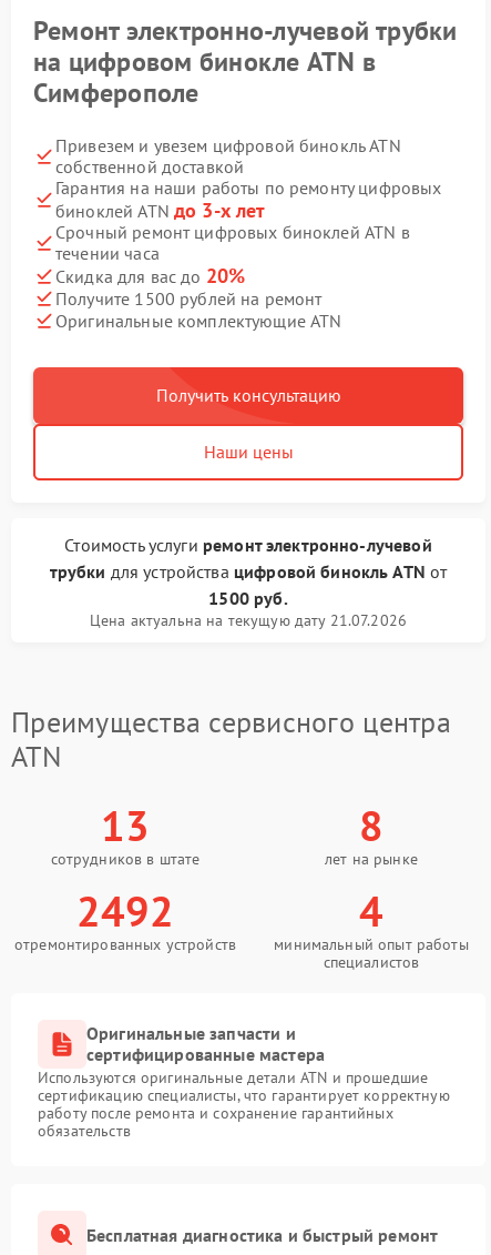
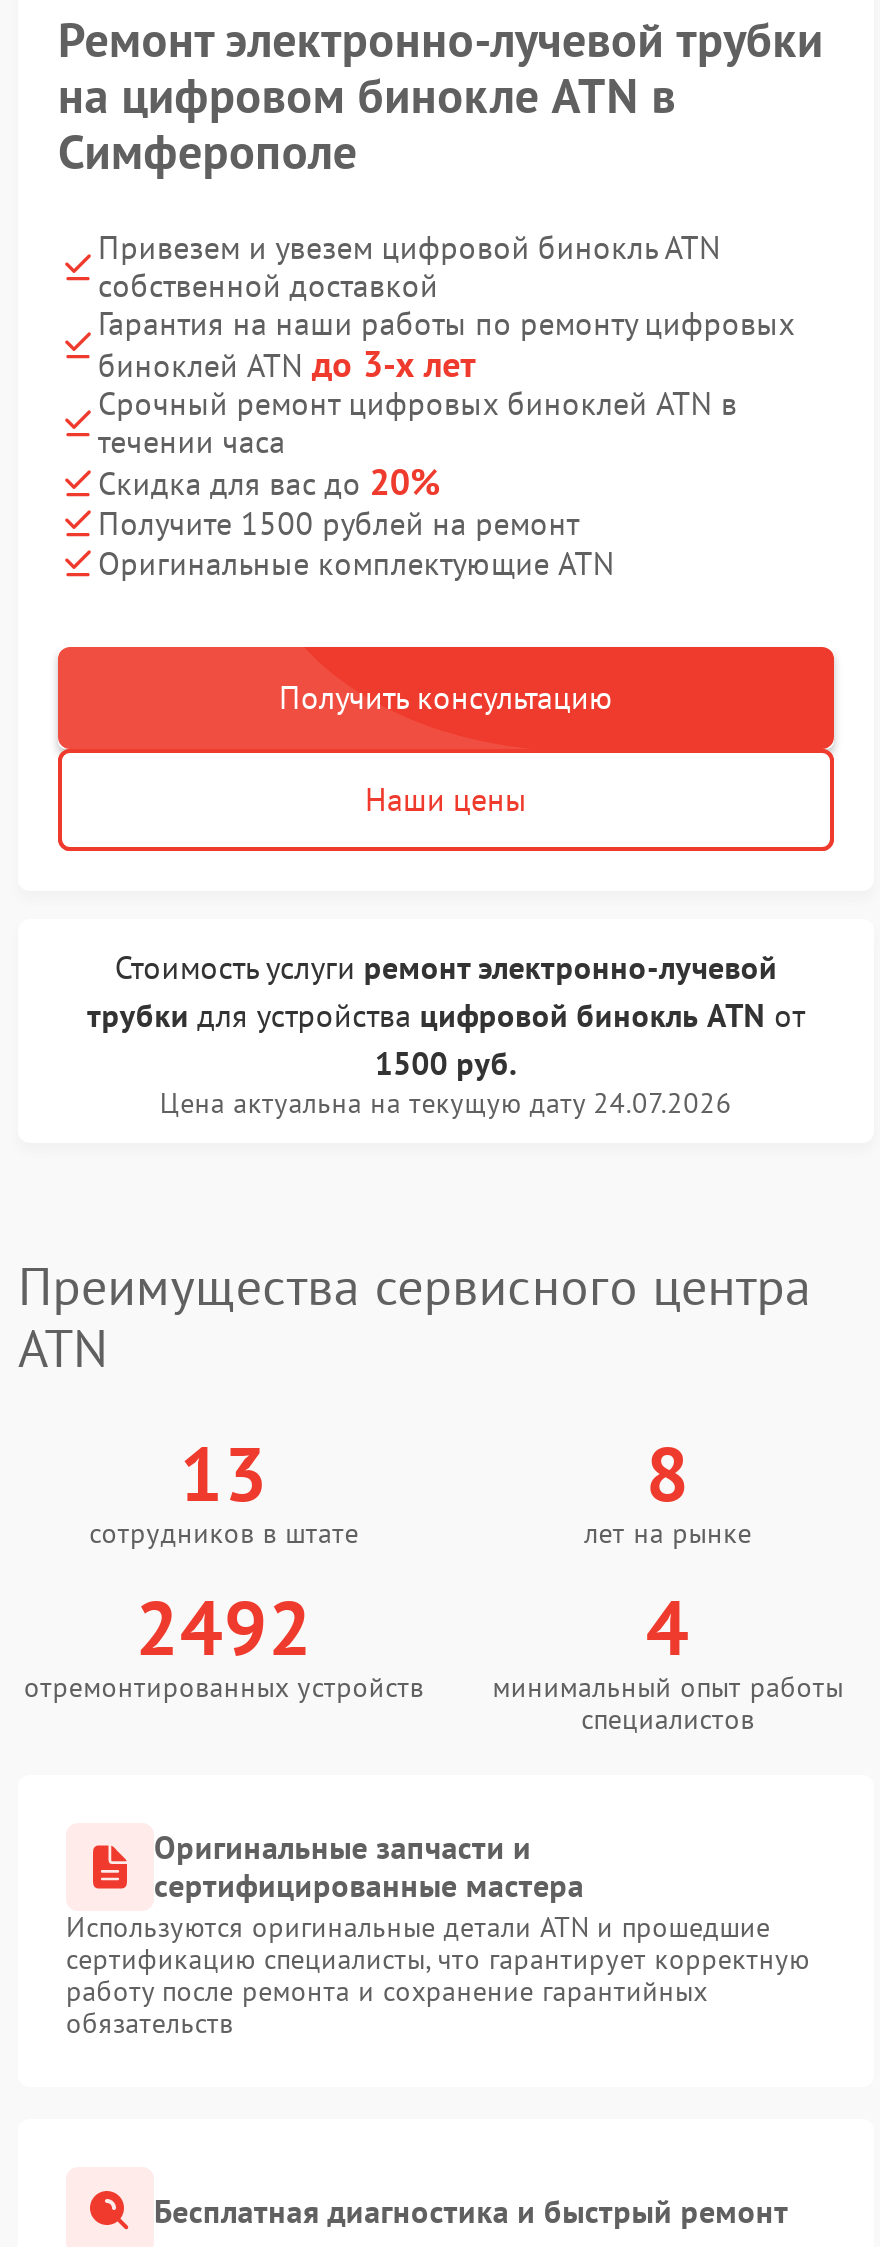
- Цена актуальна на текущую дату 21.07.2026
+ Цена актуальна на текущую дату 24.07.2026
